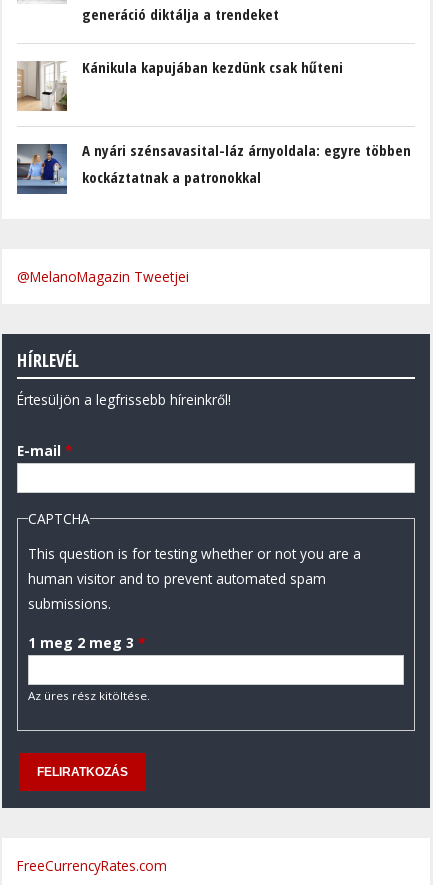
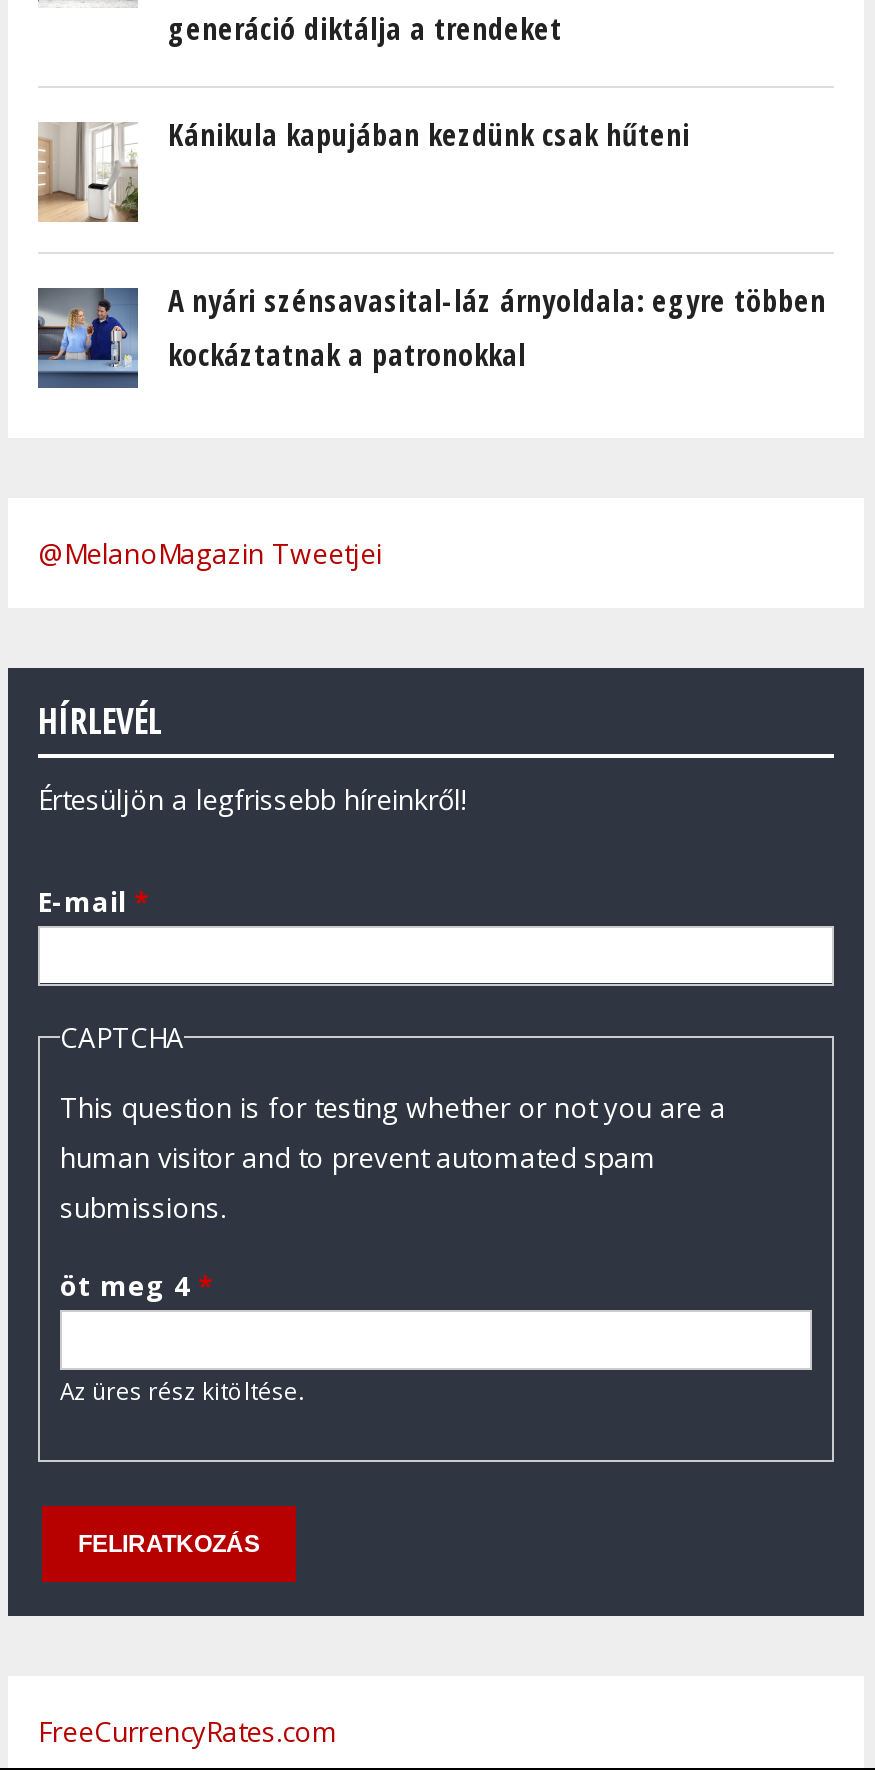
- 1 meg 2 meg 3 *
+ öt meg 4 *
